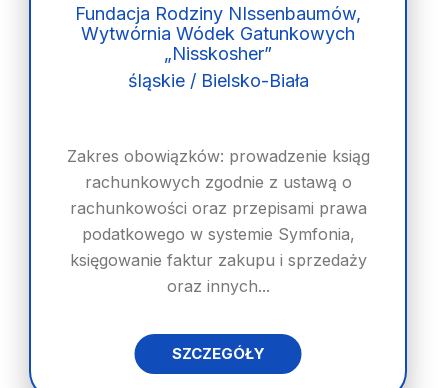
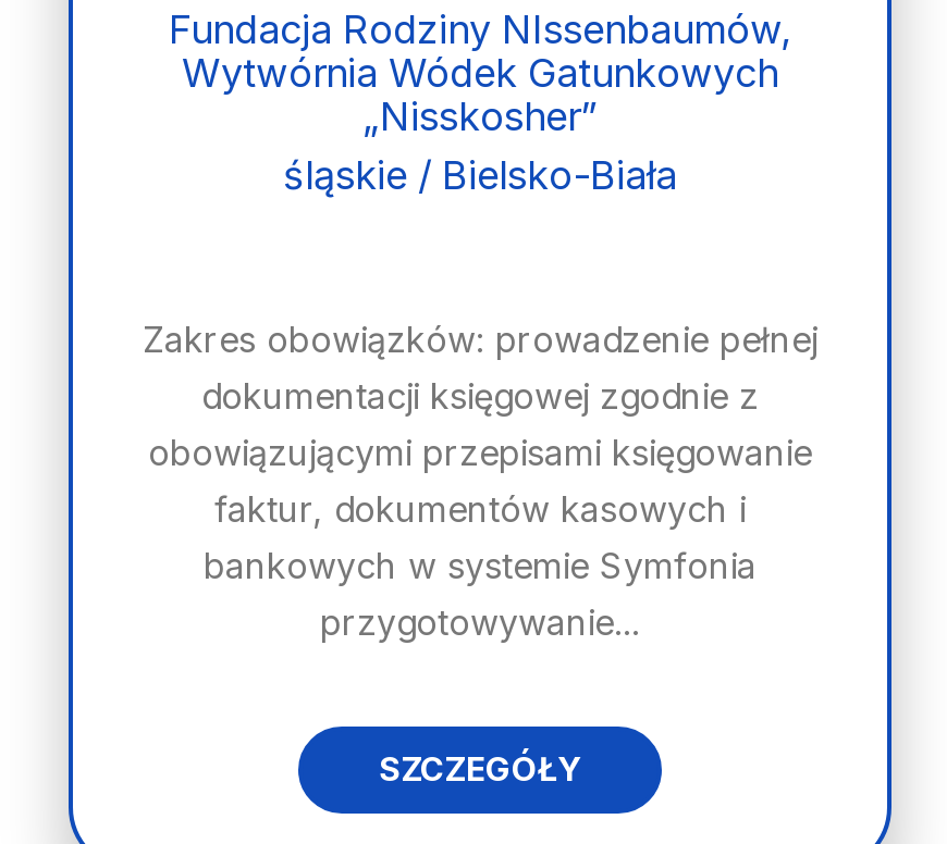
- Zakres obowiązków: prowadzenie ksiąg
- rachunkowych zgodnie z ustawą o
- rachunkowości oraz przepisami prawa
- podatkowego w systemie Symfonia,
- księgowanie faktur zakupu i sprzedaży
- oraz innych...
+ Zakres obowiązków: prowadzenie pełnej
+ dokumentacji księgowej zgodnie z
+ obowiązującymi przepisami księgowanie
+ faktur, dokumentów kasowych i
+ bankowych w systemie Symfonia
+ przygotowywanie...
